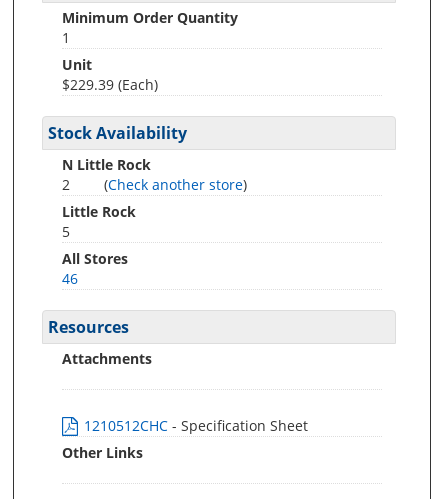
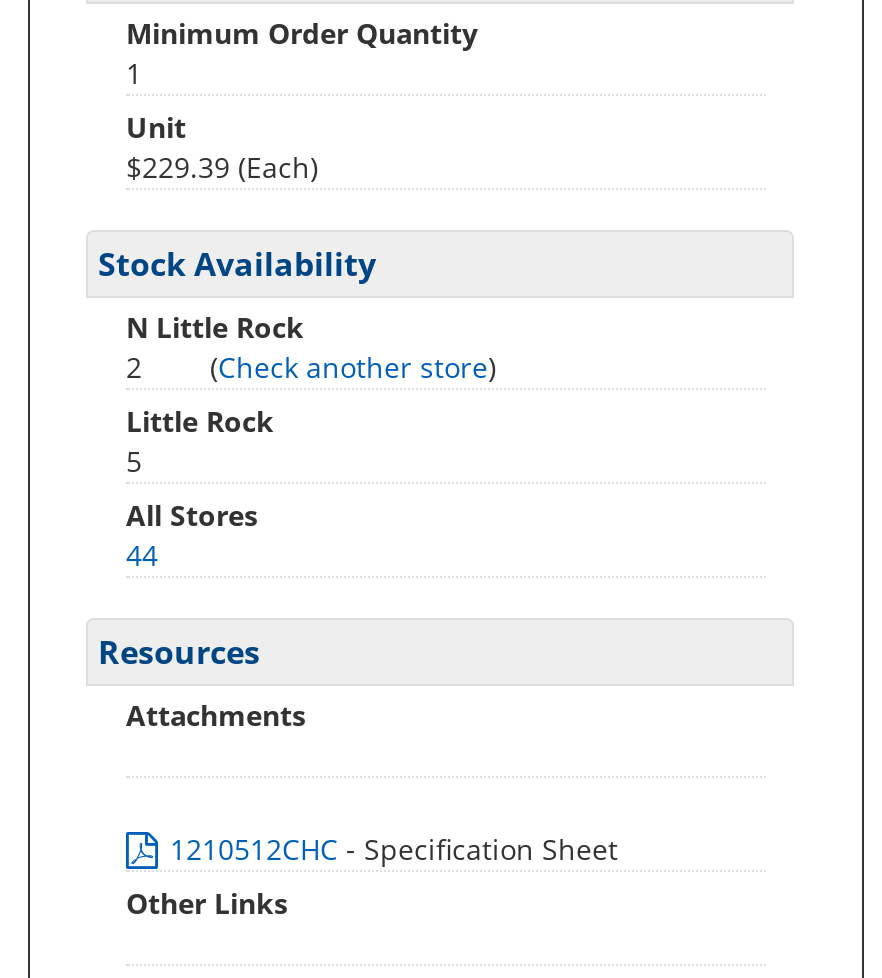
- 46
+ 44
